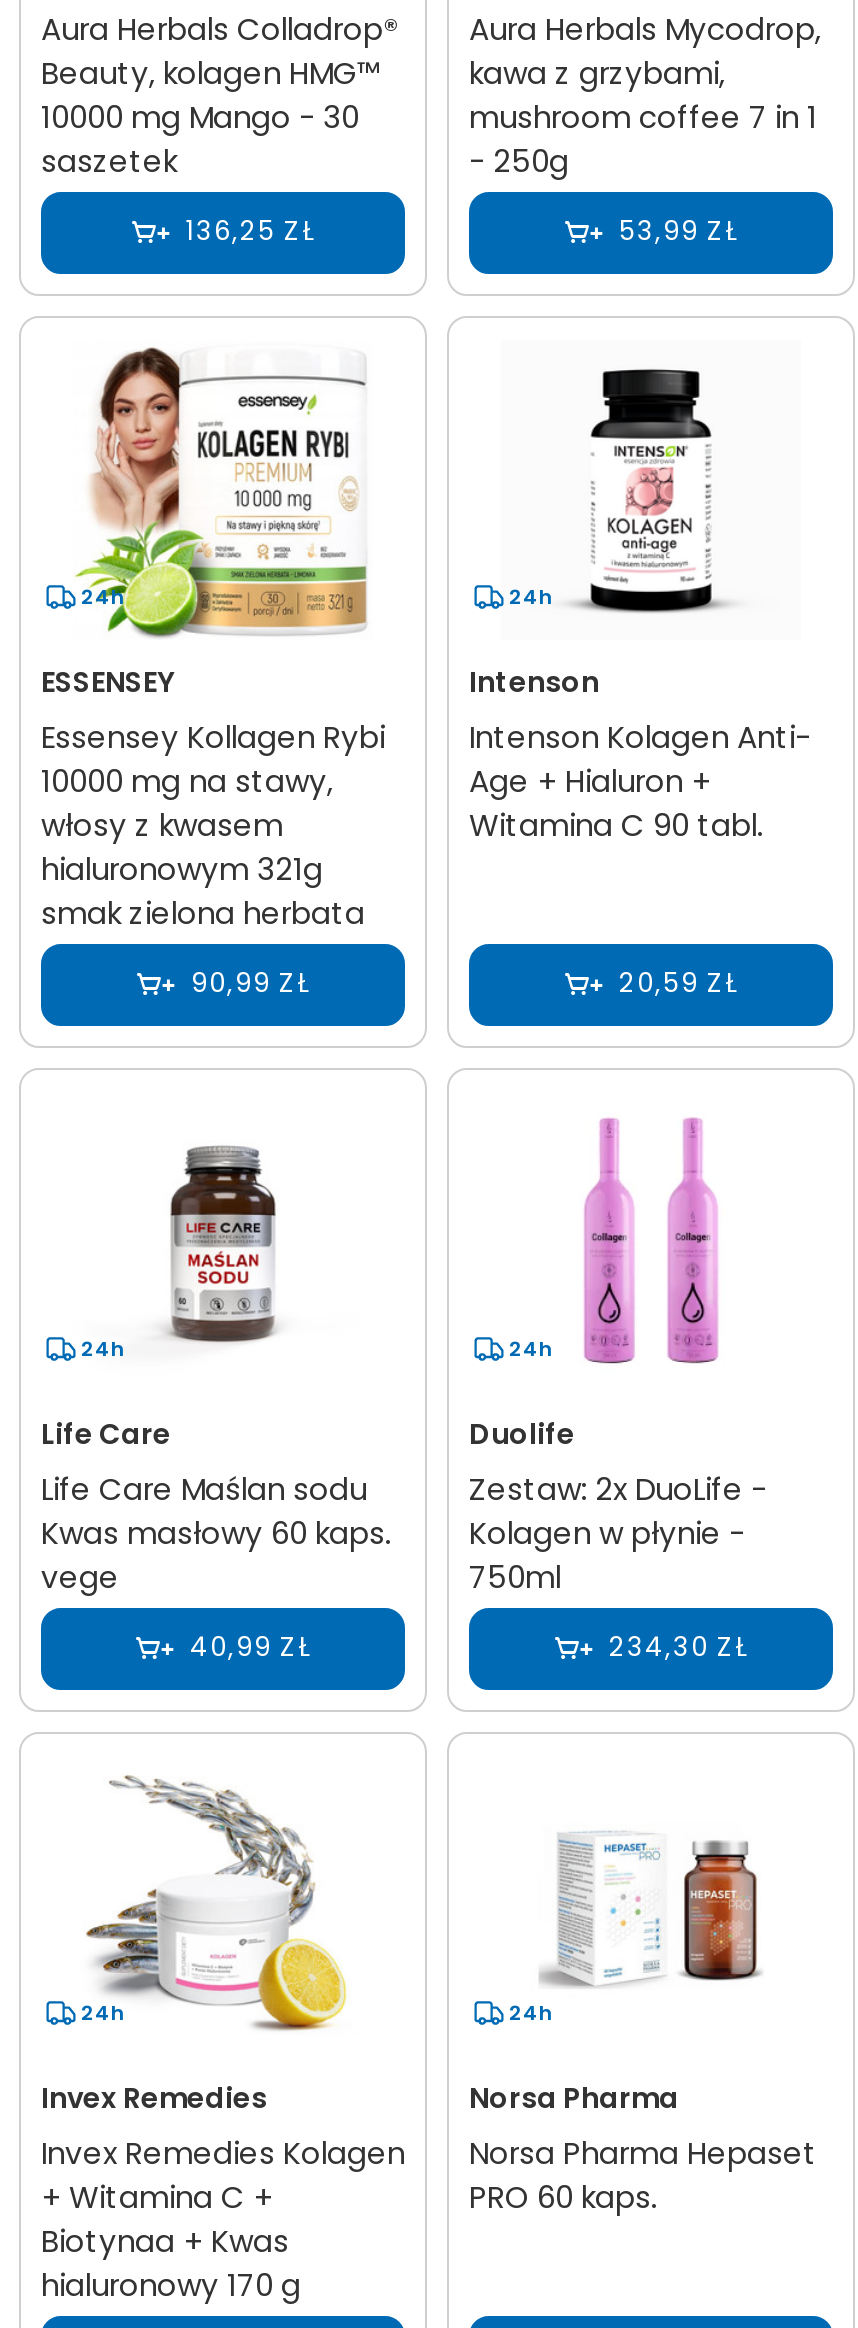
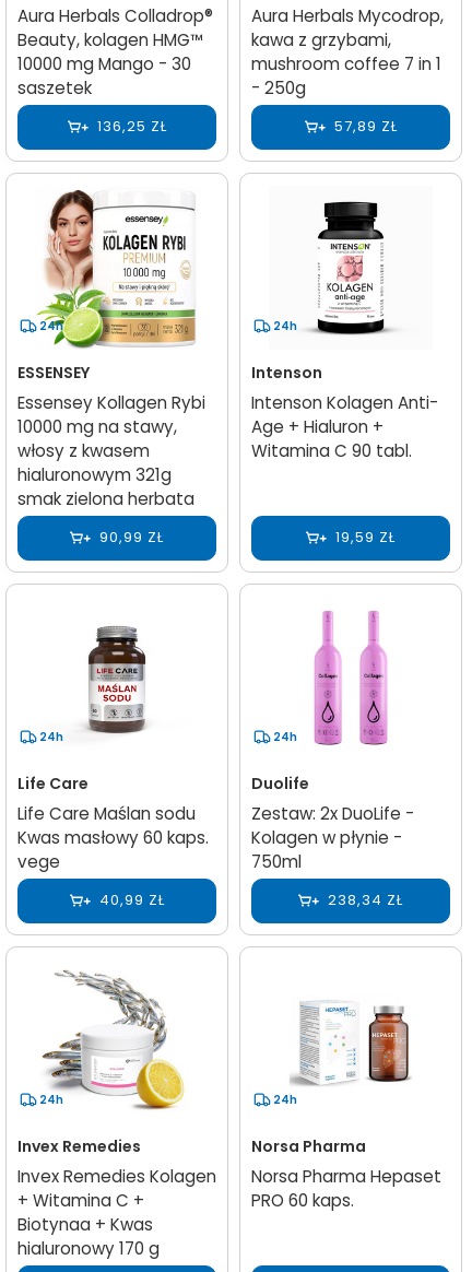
- 53,99 ZŁ
+ 57,89 ZŁ

- 20,59 ZŁ
+ 19,59 ZŁ

- 234,30 ZŁ
+ 238,34 ZŁ
